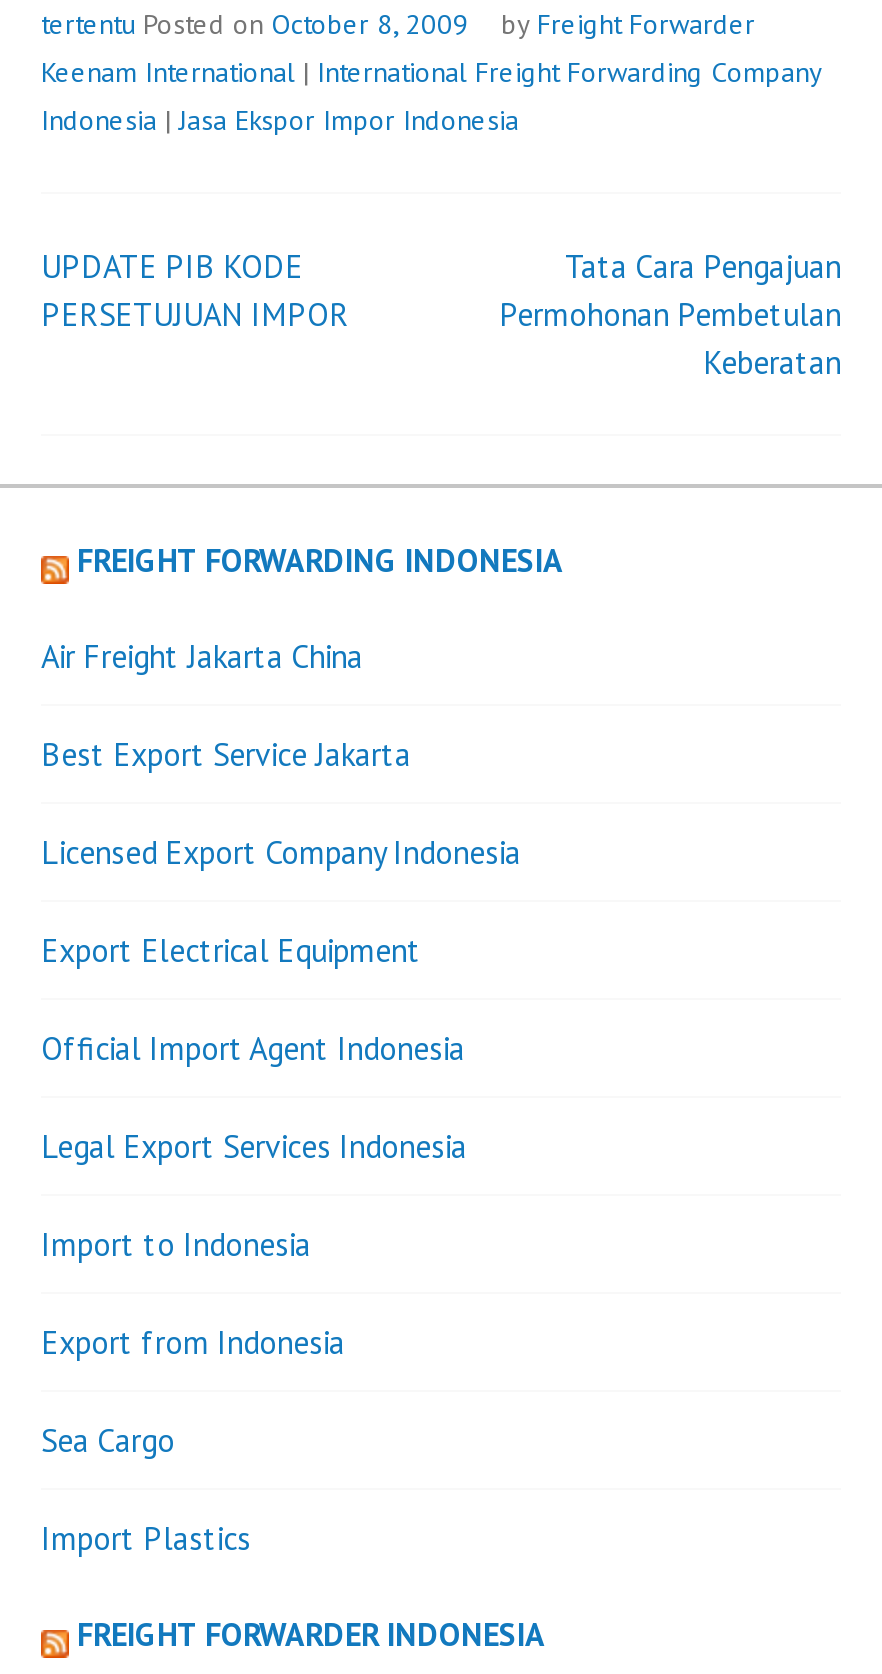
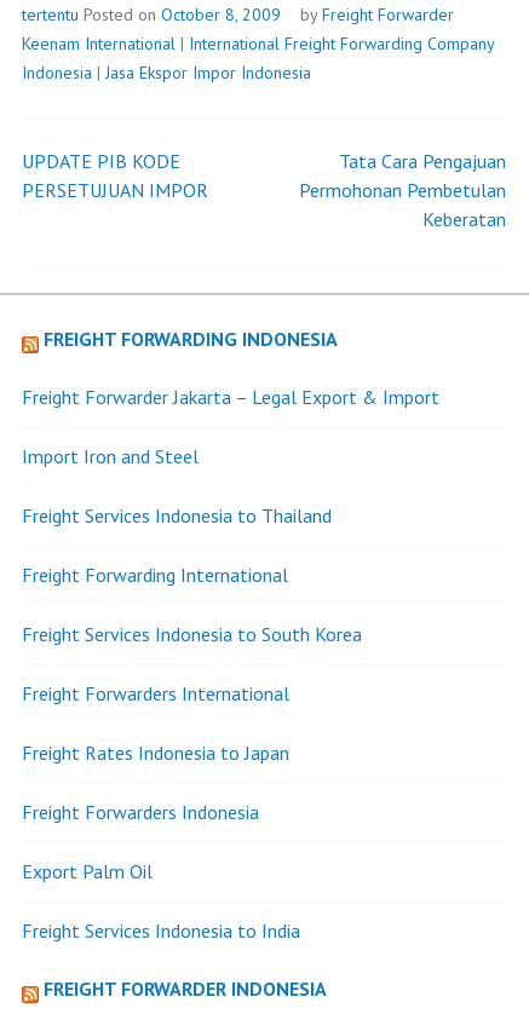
- Air Freight Jakarta China
+ Freight Forwarder Jakarta – Legal Export & Import

- Best Export Service Jakarta
+ Import Iron and Steel

- Licensed Export Company Indonesia
+ Freight Services Indonesia to Thailand

- Export Electrical Equipment
+ Freight Forwarding International

- Official Import Agent Indonesia
+ Freight Services Indonesia to South Korea

- Legal Export Services Indonesia
+ Freight Forwarders International

- Import to Indonesia
+ Freight Rates Indonesia to Japan

- Export from Indonesia
+ Freight Forwarders Indonesia

- Sea Cargo
+ Export Palm Oil

- Import Plastics
+ Freight Services Indonesia to India
